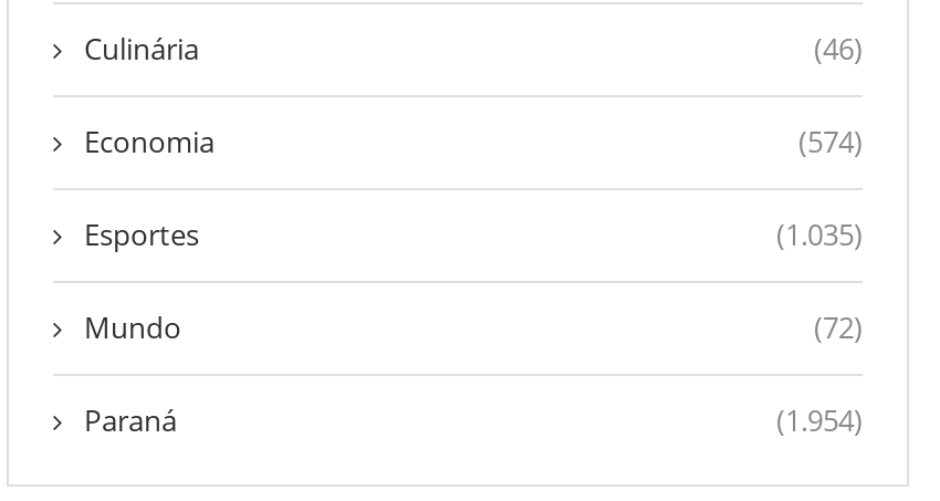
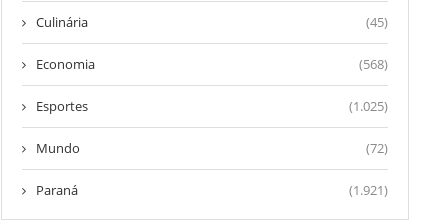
- (46)
+ (45)

- (574)
+ (568)

- (1.035)
+ (1.025)

- (1.954)
+ (1.921)
